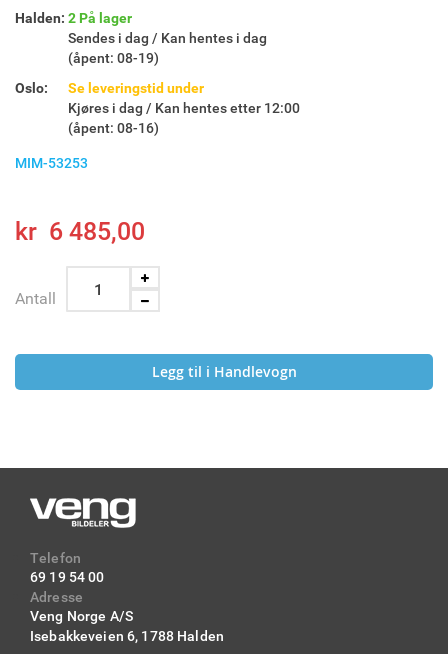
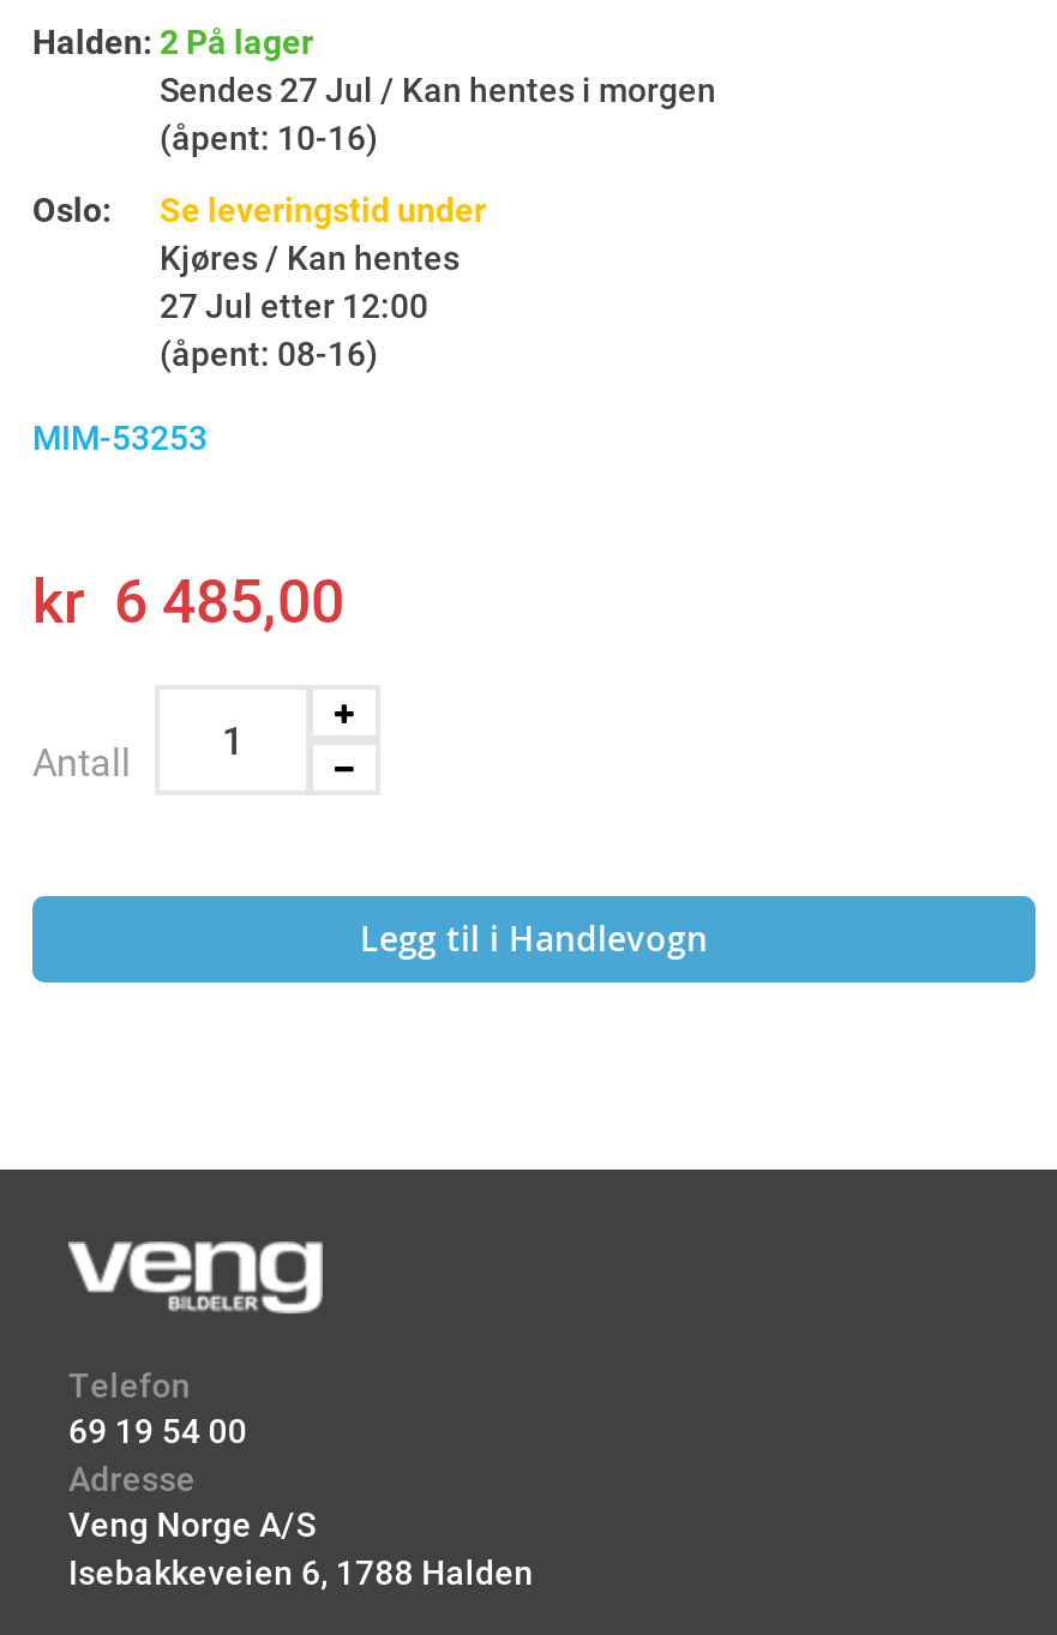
- Sendes i dag / Kan hentes i dag
+ Sendes 27 Jul / Kan hentes i morgen

- (åpent: 08-19)
+ (åpent: 10-16)

- Kjøres i dag / Kan hentes etter 12:00
+ Kjøres / Kan hentes
+ 27 Jul etter 12:00
